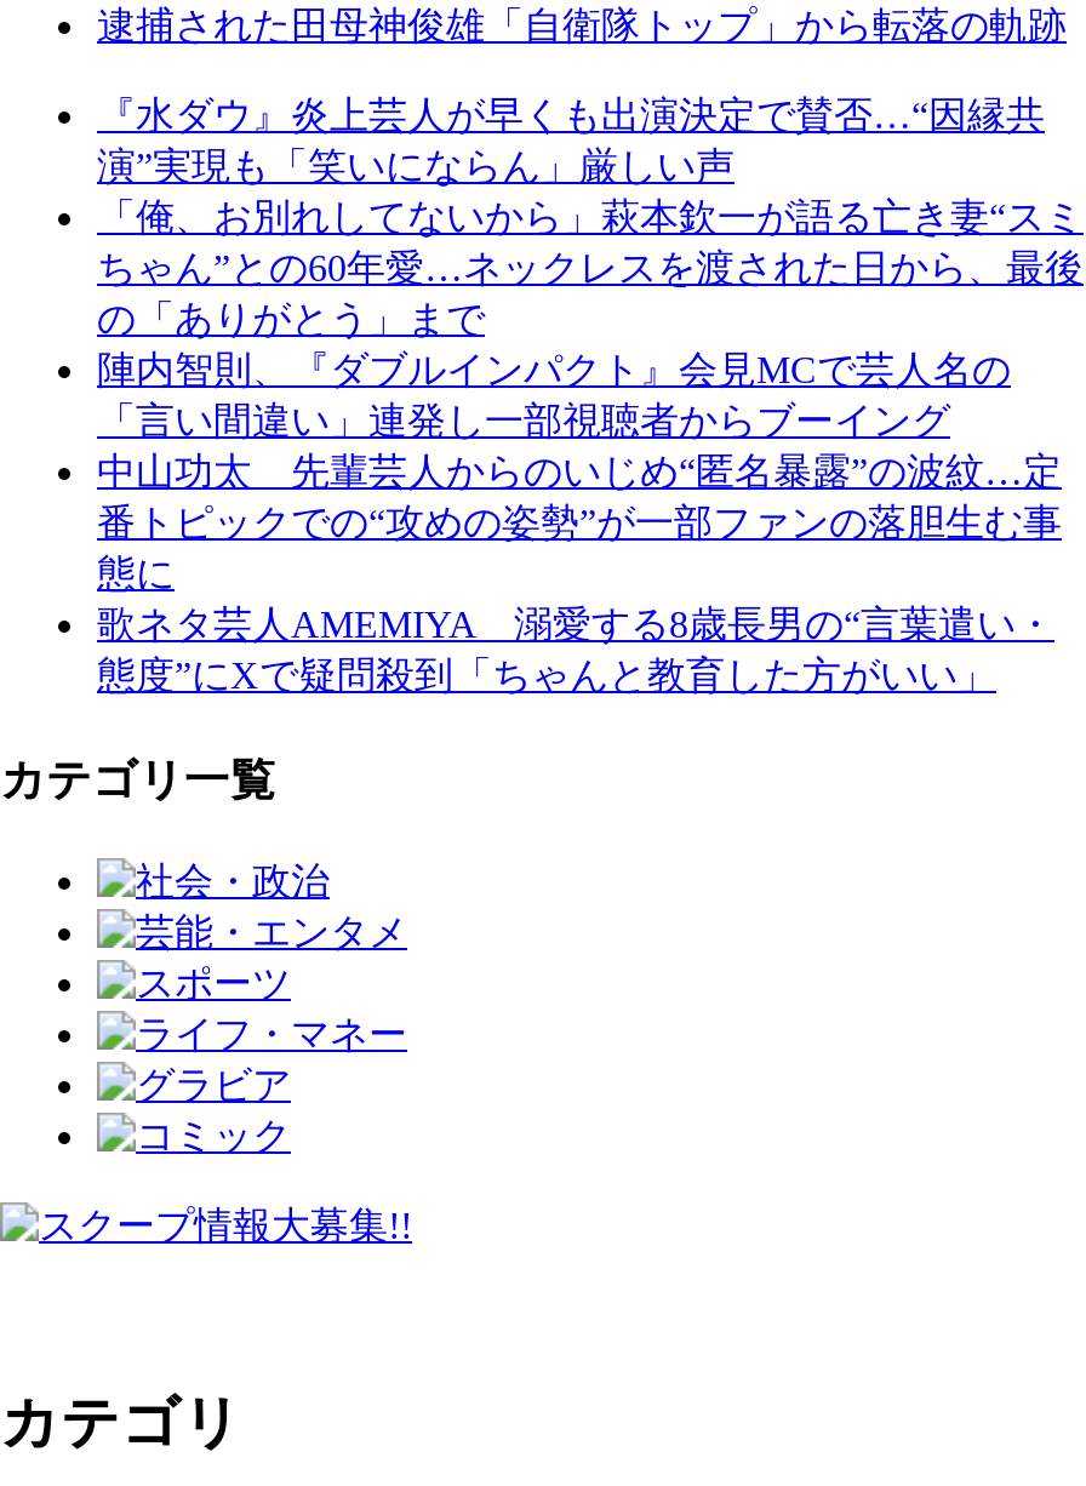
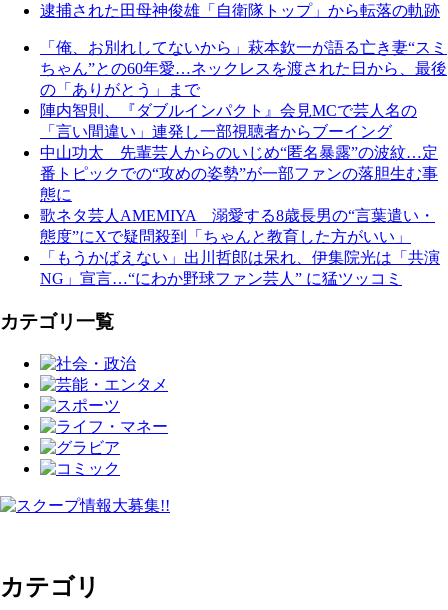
- 『水ダウ』炎上芸人が早くも出演決定で賛否…“因縁共
- 演”実現も「笑いにならん」厳しい声

moved up: 「俺、お別れしてないから」萩本欽一が語る亡き妻“スミ | ちゃん”との60年愛…ネックレスを渡された日から、最後 | の「ありがとう」まで | 陣内智則、『ダブルインパクト』会見MCで芸人名の | 中山功太 先輩芸人からのいじめ“匿名暴露”の波紋…定 | 番トピックでの“攻めの姿勢”が一部ファンの落胆生む事 | 歌ネタ芸人AMEMIYA 溺愛する8歳長男の“言葉遣い・ | 態度”にXで疑問殺到「ちゃんと教育した方がいい」

+ 「もうかばえない」出川哲郎は呆れ、伊集院光は「共演
+ NG」宣言…“にわか野球ファン芸人” に猛ツッコミ
